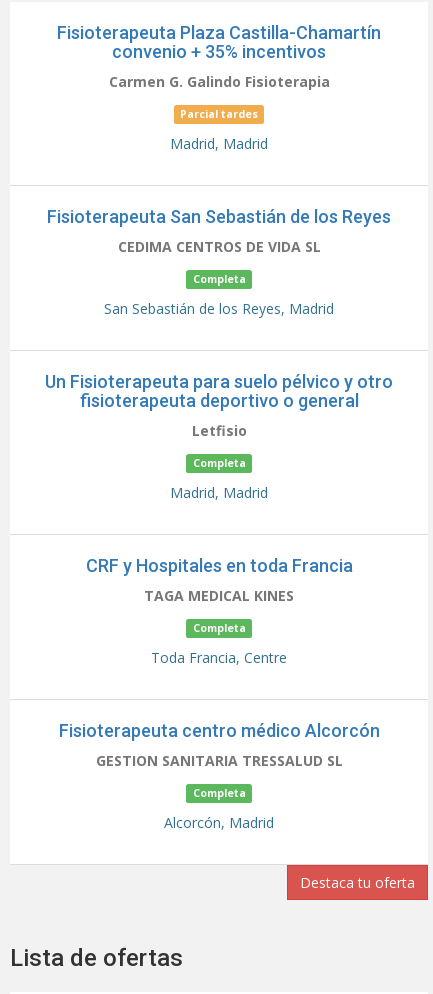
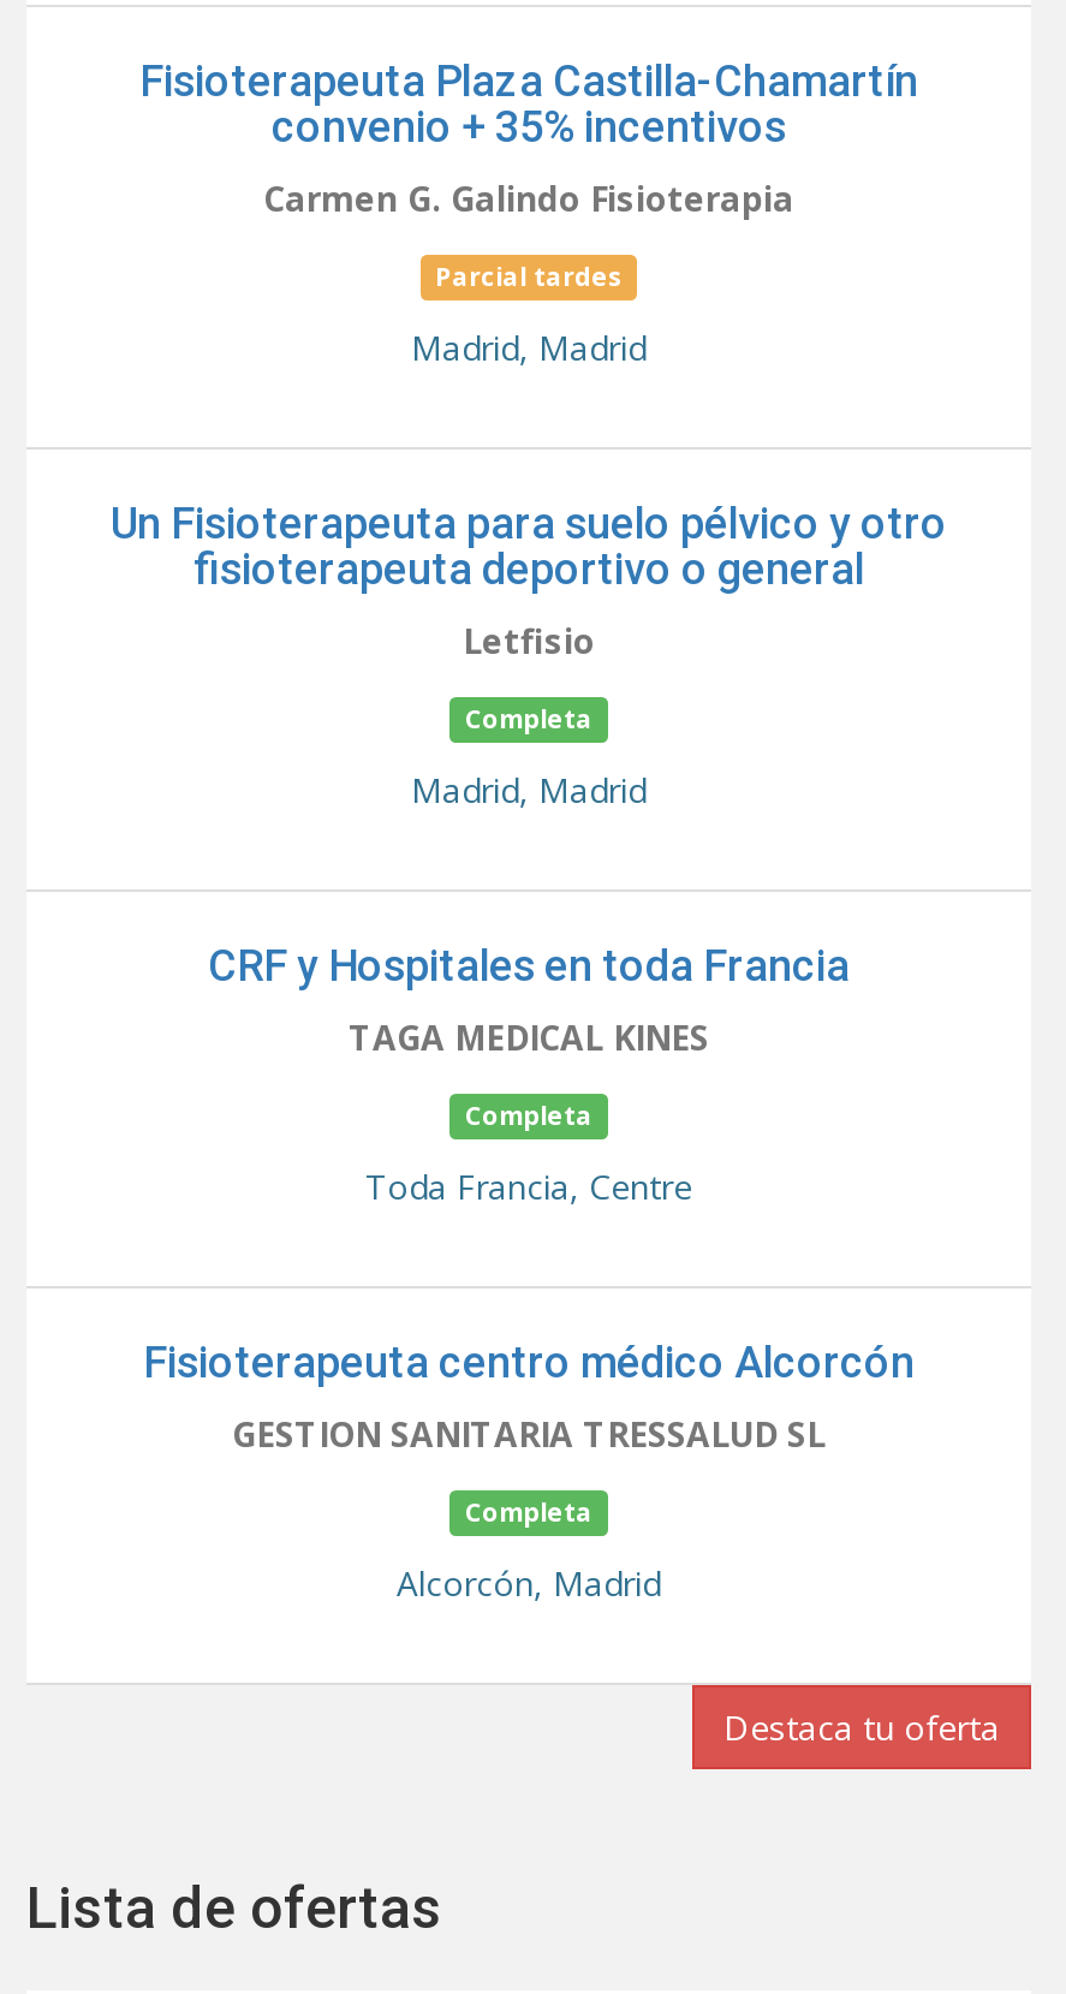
- Fisioterapeuta San Sebastián de los Reyes
- CEDIMA CENTROS DE VIDA SL
- Completa
- San Sebastián de los Reyes, Madrid
